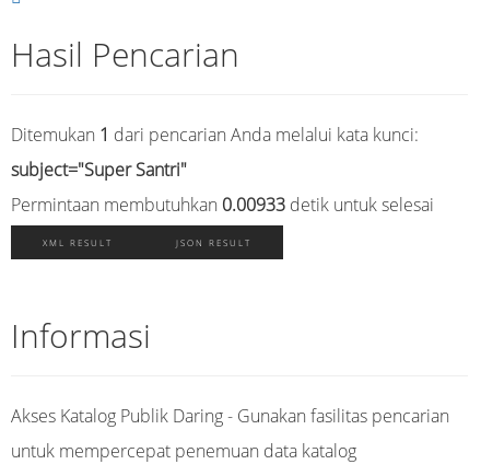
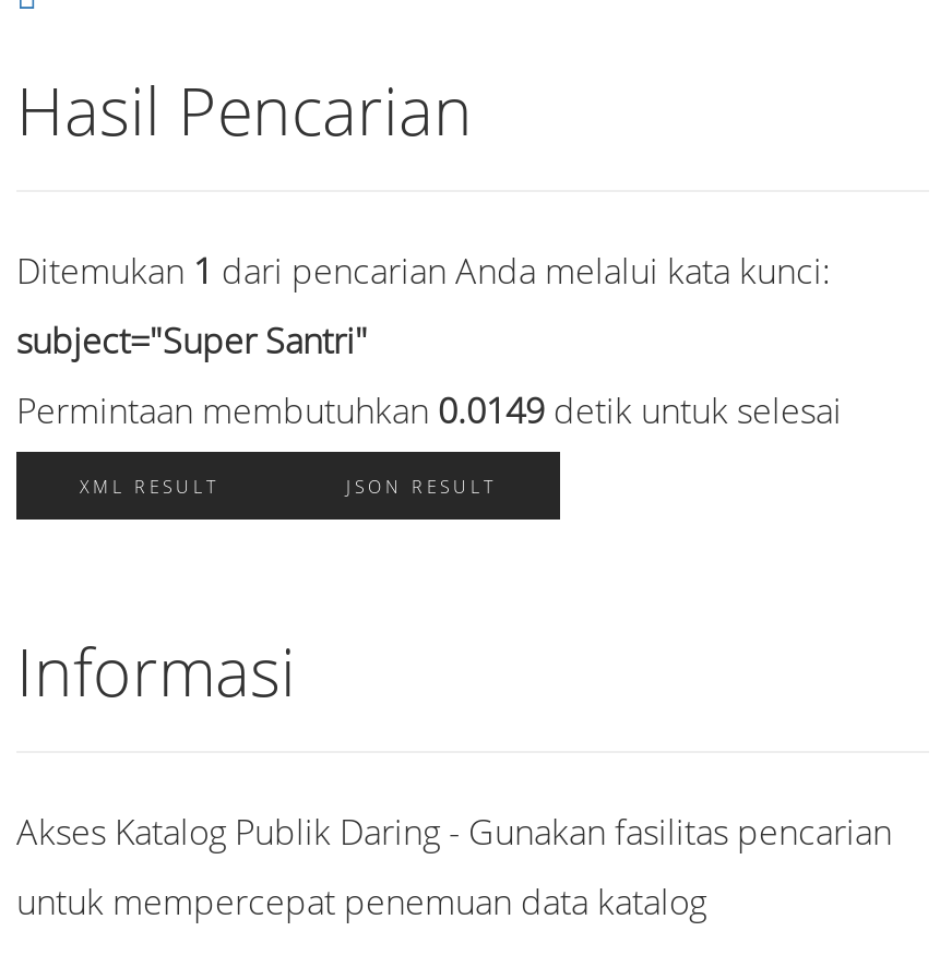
- Permintaan membutuhkan 0.00933 detik untuk selesai
+ Permintaan membutuhkan 0.0149 detik untuk selesai
